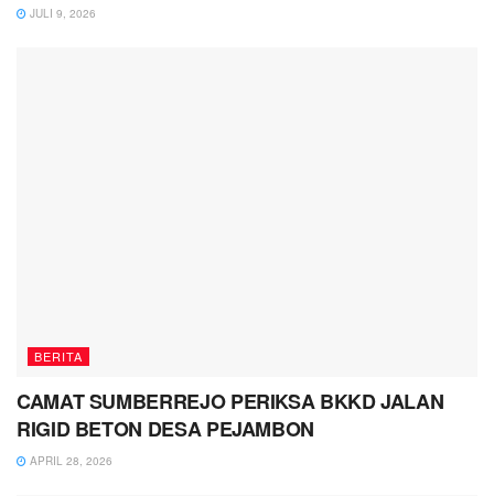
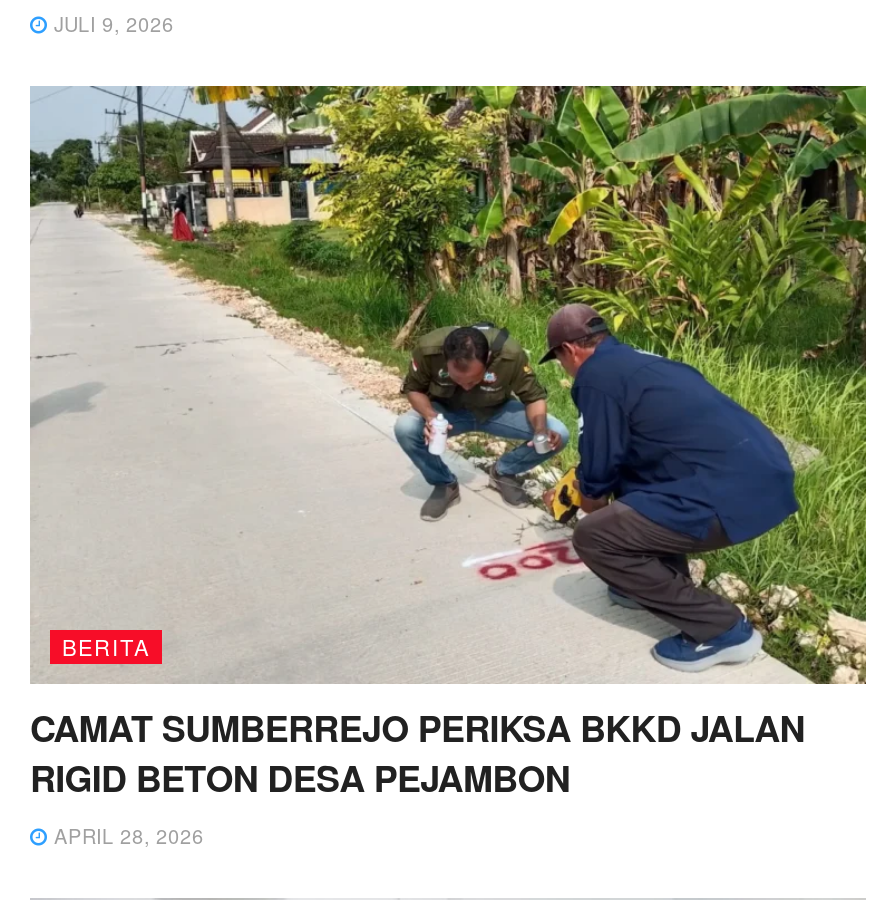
+ [image]
